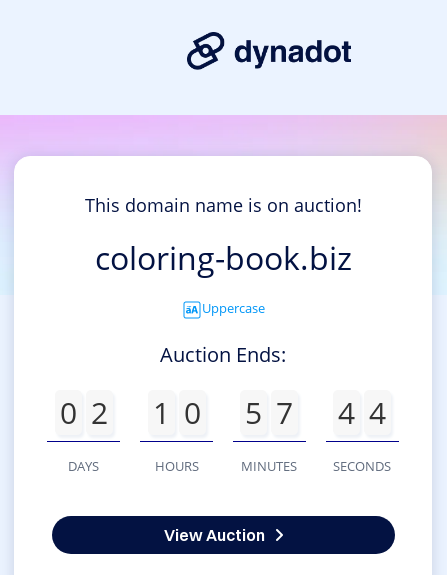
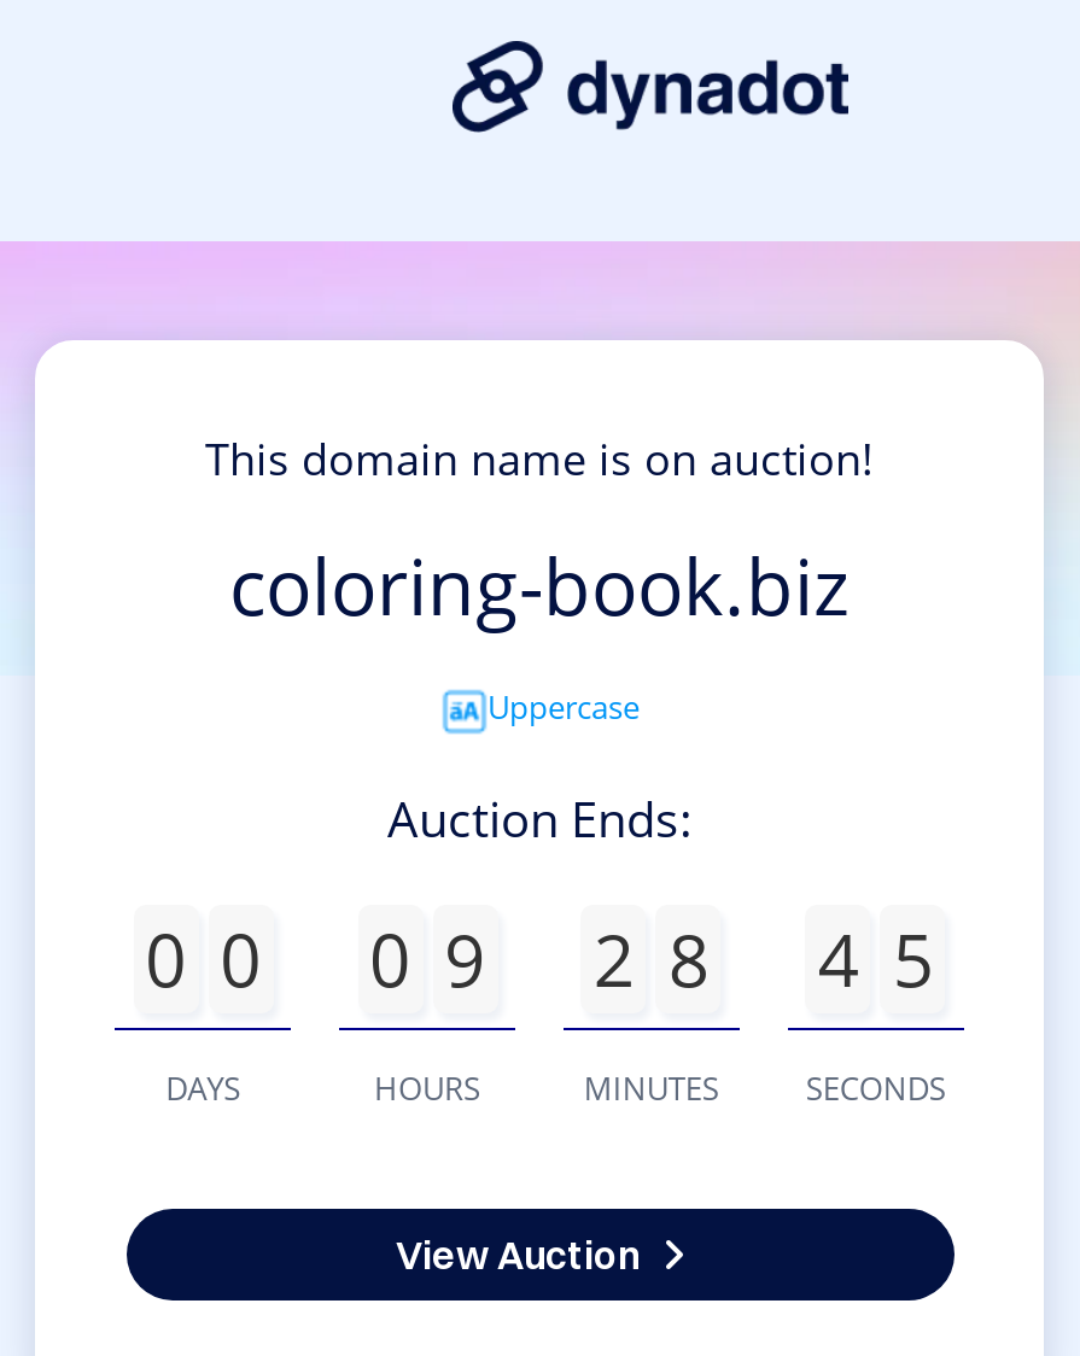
- 0 2
+ 0 0

- 1 0
+ 0 9

- 5 7
+ 2 8

- 4 4
+ 4 5
